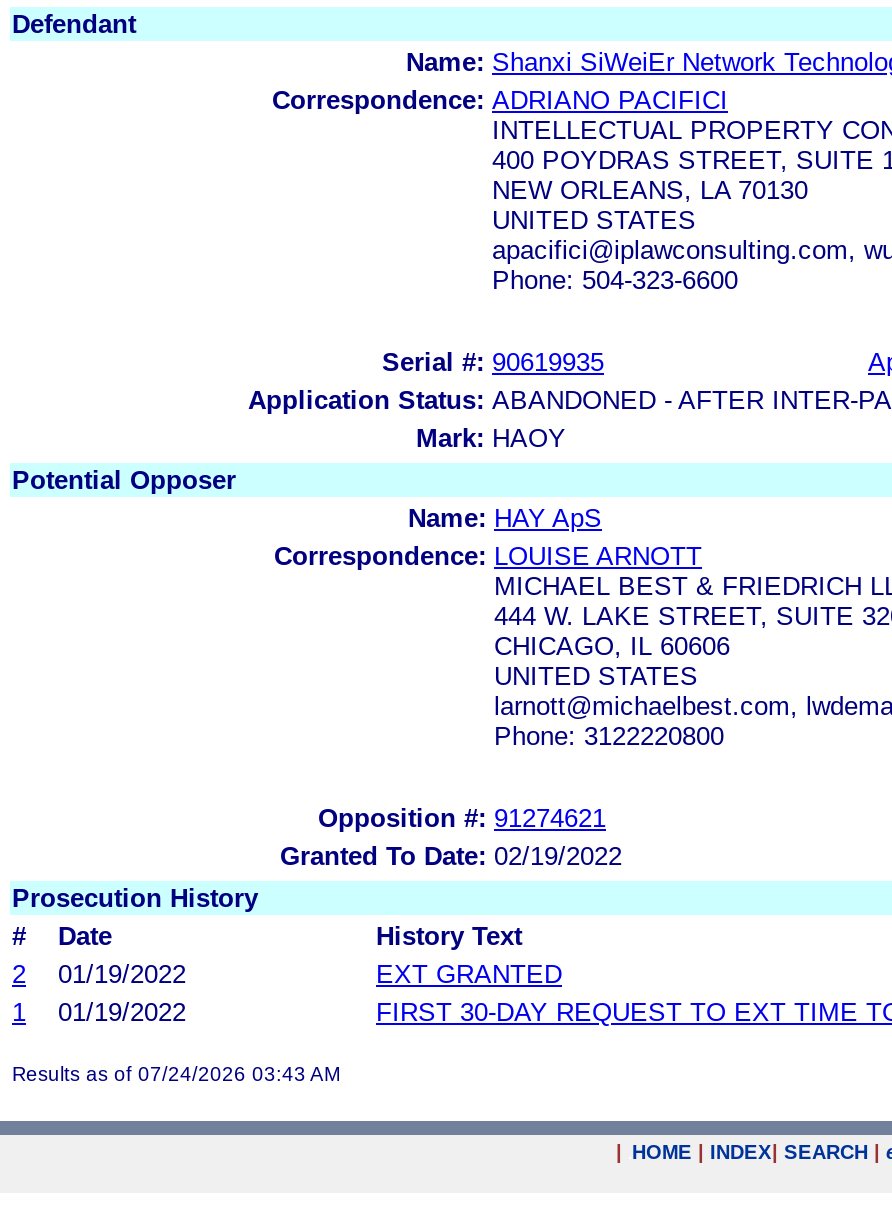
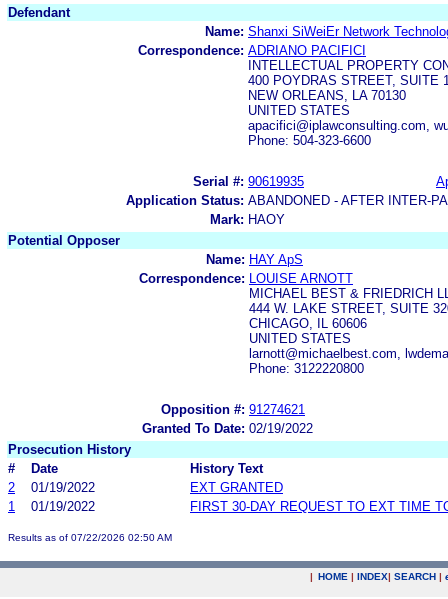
- Results as of 07/24/2026 03:43 AM
+ Results as of 07/22/2026 02:50 AM
